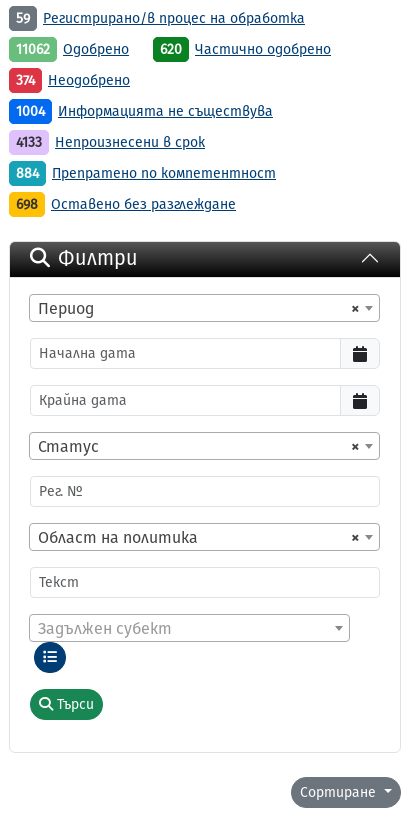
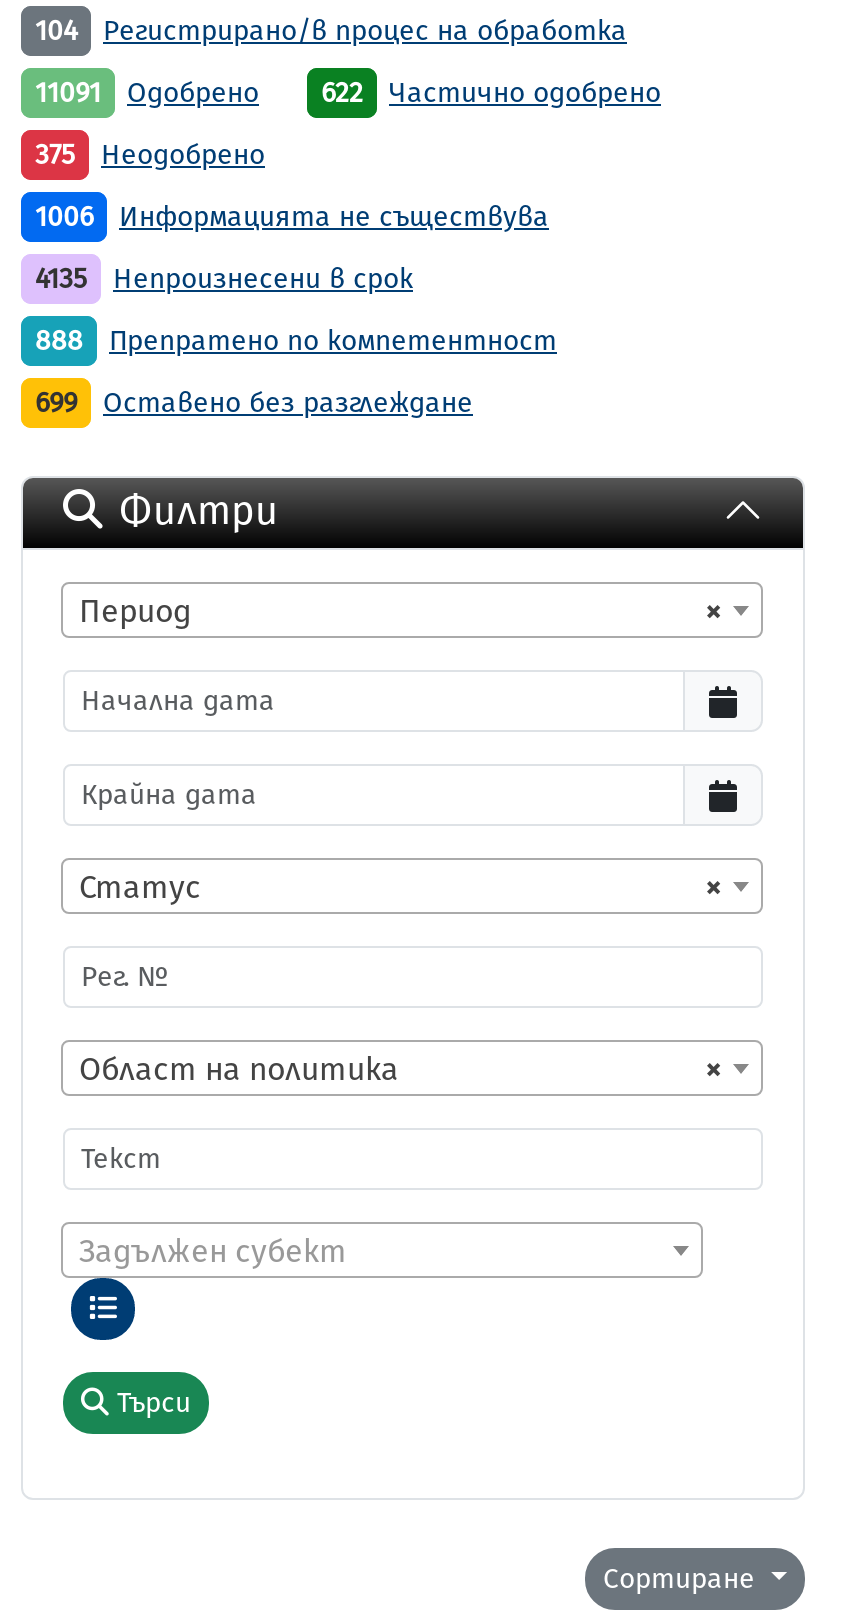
- 59
+ 104

- 11062
+ 11091

- 620
+ 622

- 374 Неодобрено
+ 375 Неодобрено

- 1004 Информацията не съществува
+ 1006 Информацията не съществува

- 4133 Непроизнесени в срок
+ 4135 Непроизнесени в срок

- 884 Препратено по компетентност
+ 888 Препратено по компетентност

- 698 Оставено без разглеждане
+ 699 Оставено без разглеждане
